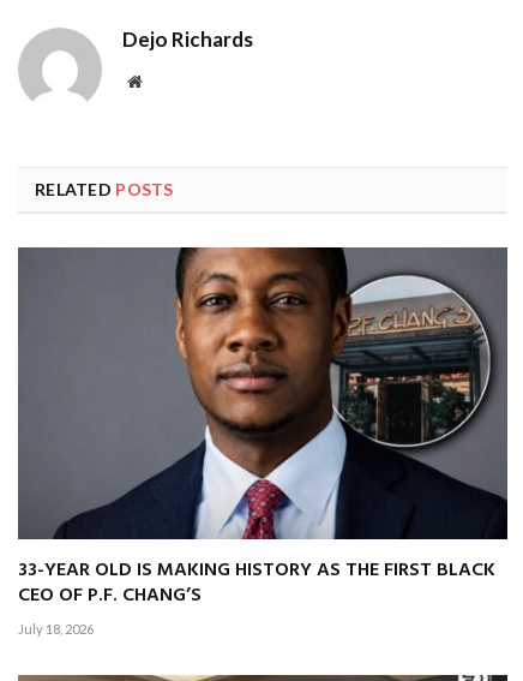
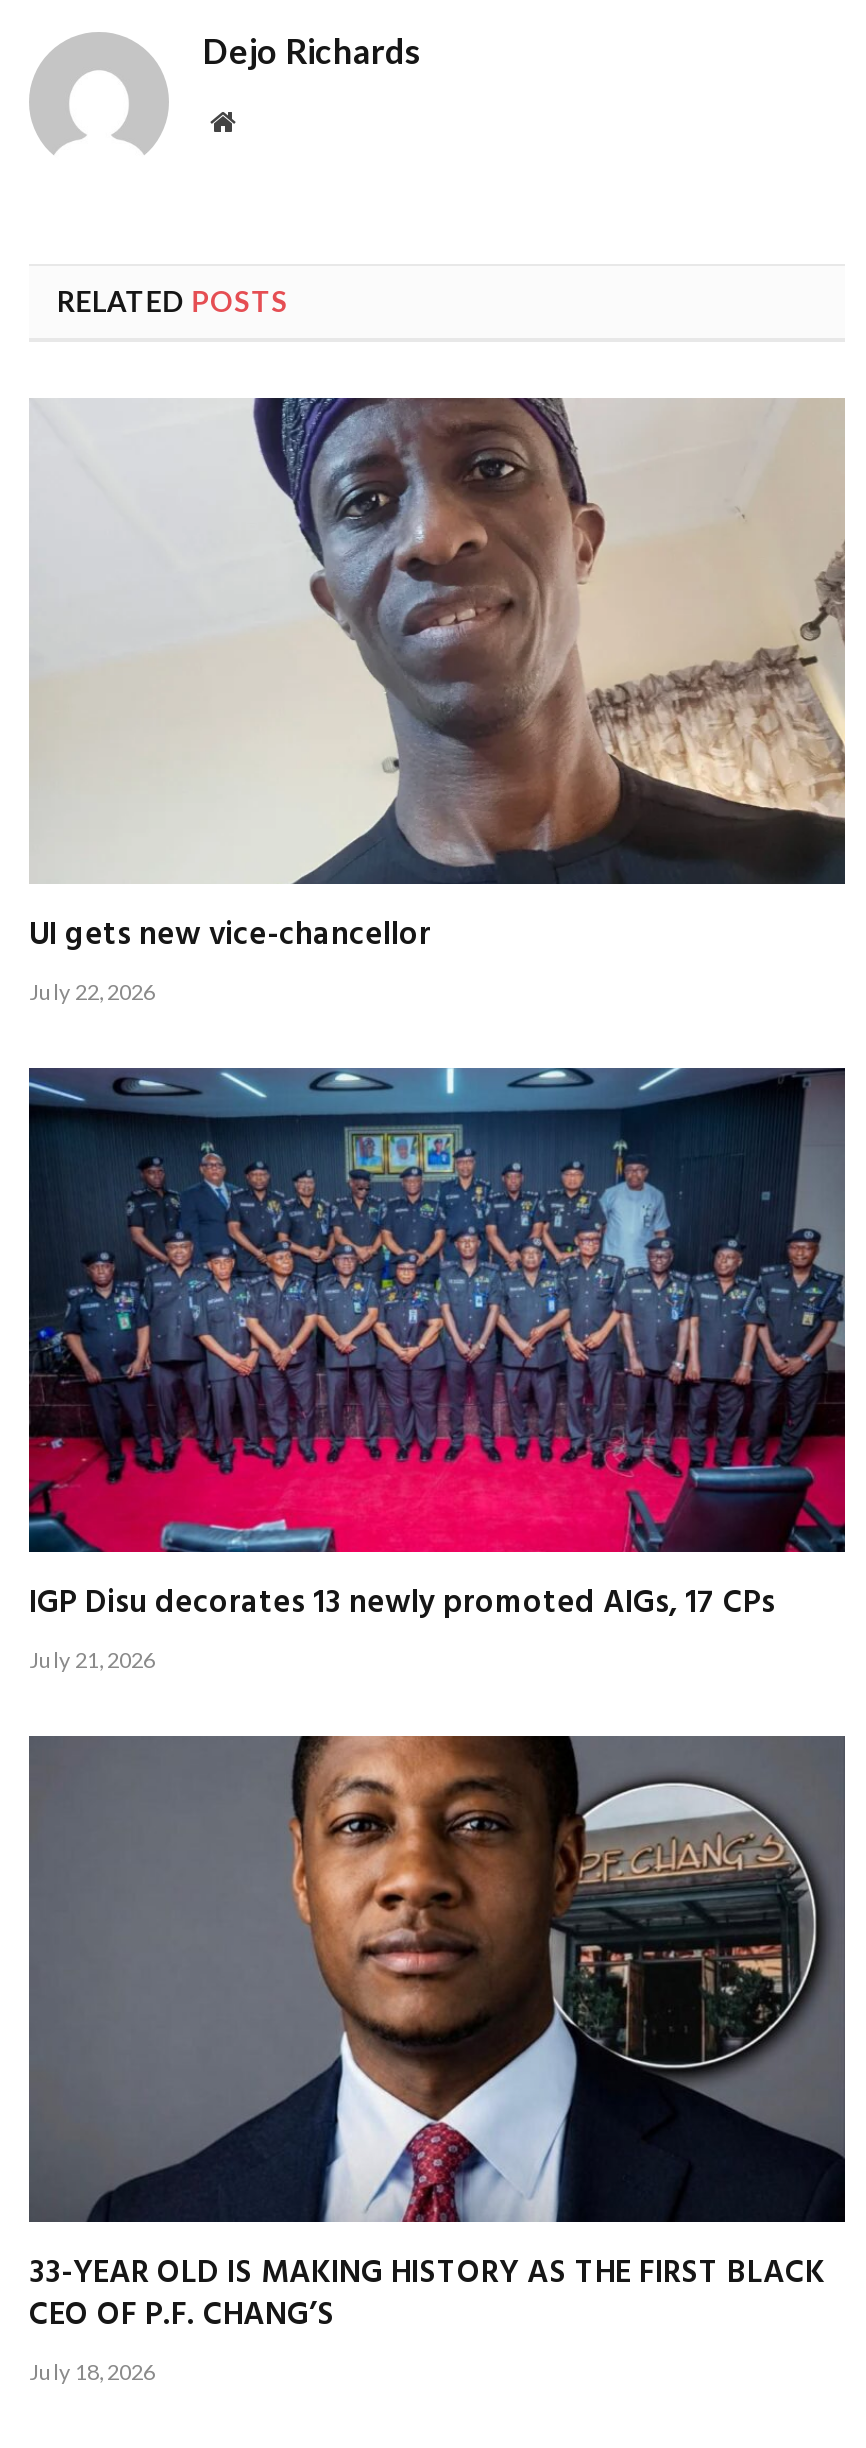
+ [image]
+ IGP Disu decorates 13 newly promoted AIGs, 17 CPs
+ July 21, 2026

+ [image]
+ UI gets new vice-chancellor
+ July 22, 2026
